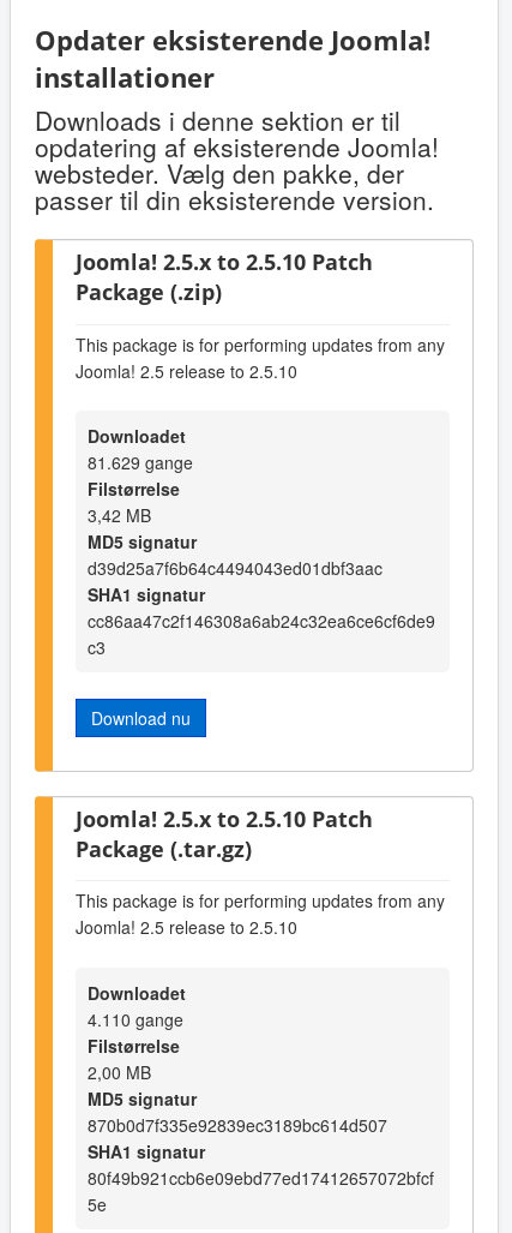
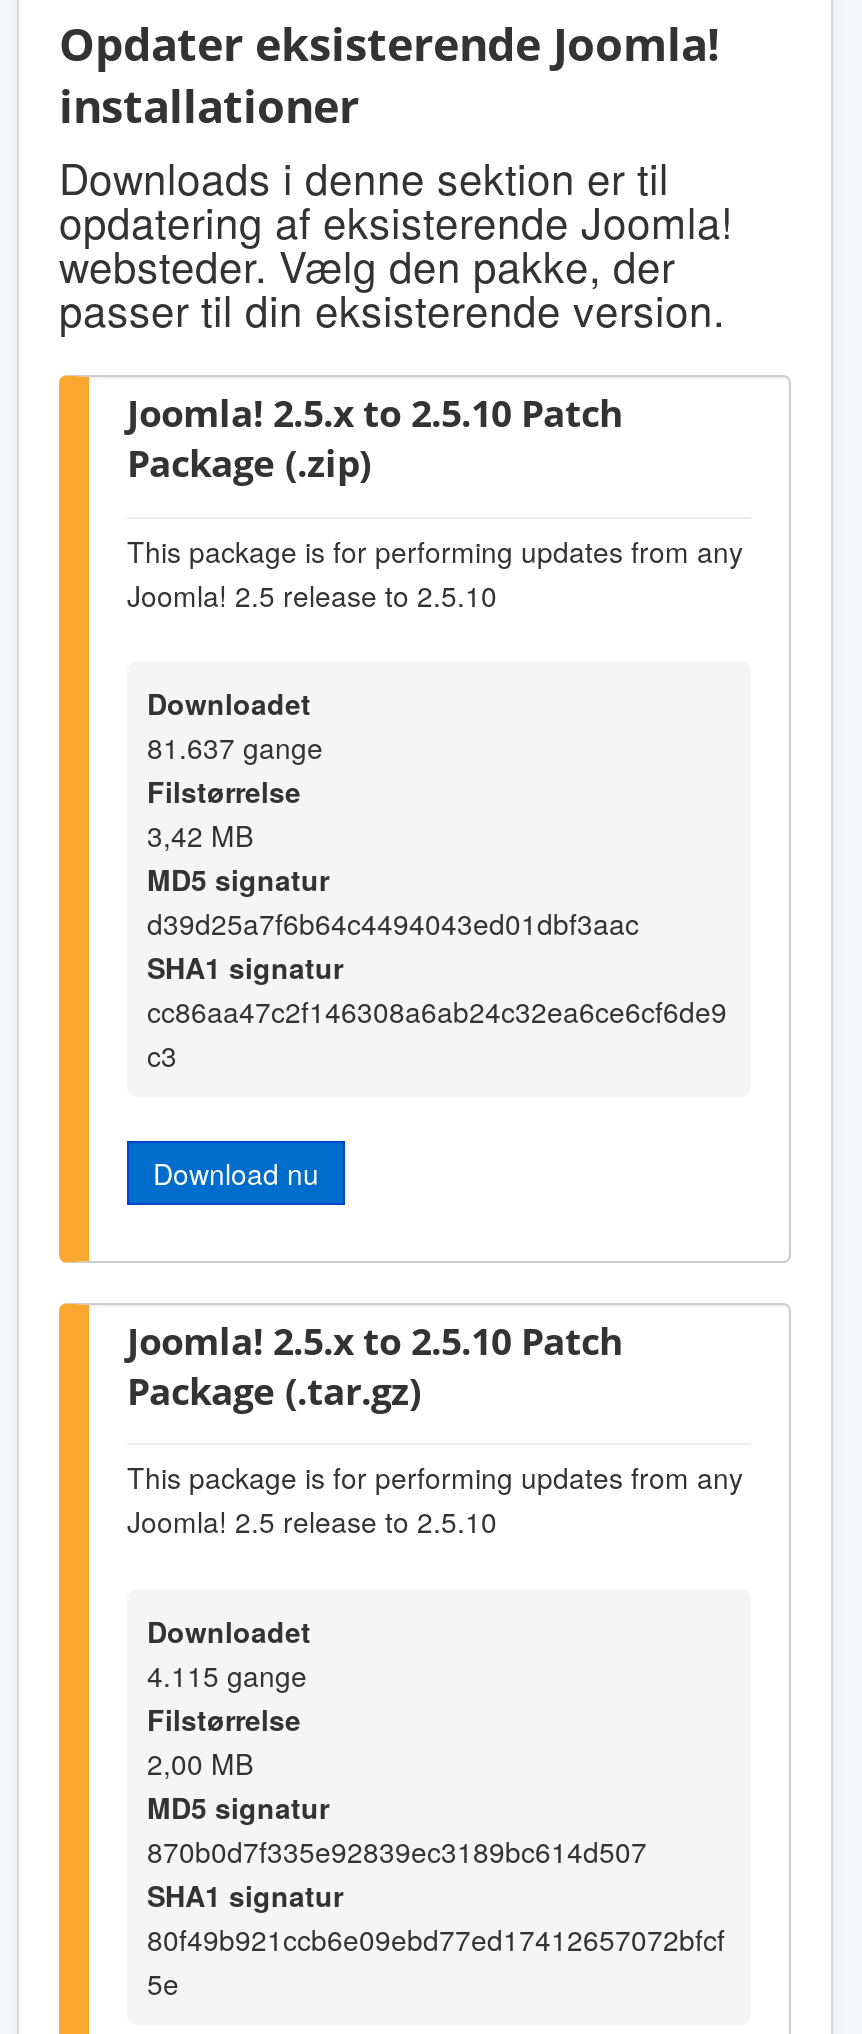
- 81.629 gange
+ 81.637 gange

- 4.110 gange
+ 4.115 gange
